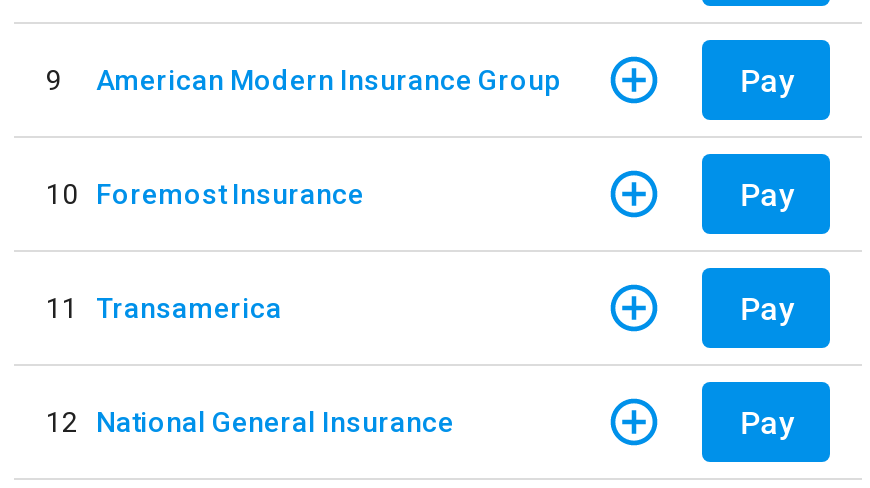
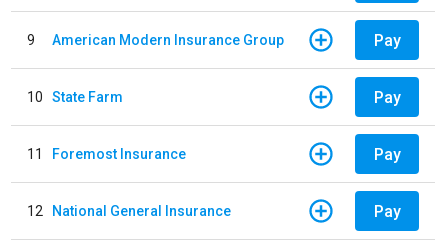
- 10 Foremost Insurance
+ 10 State Farm

- 11 Transamerica
+ 11 Foremost Insurance
